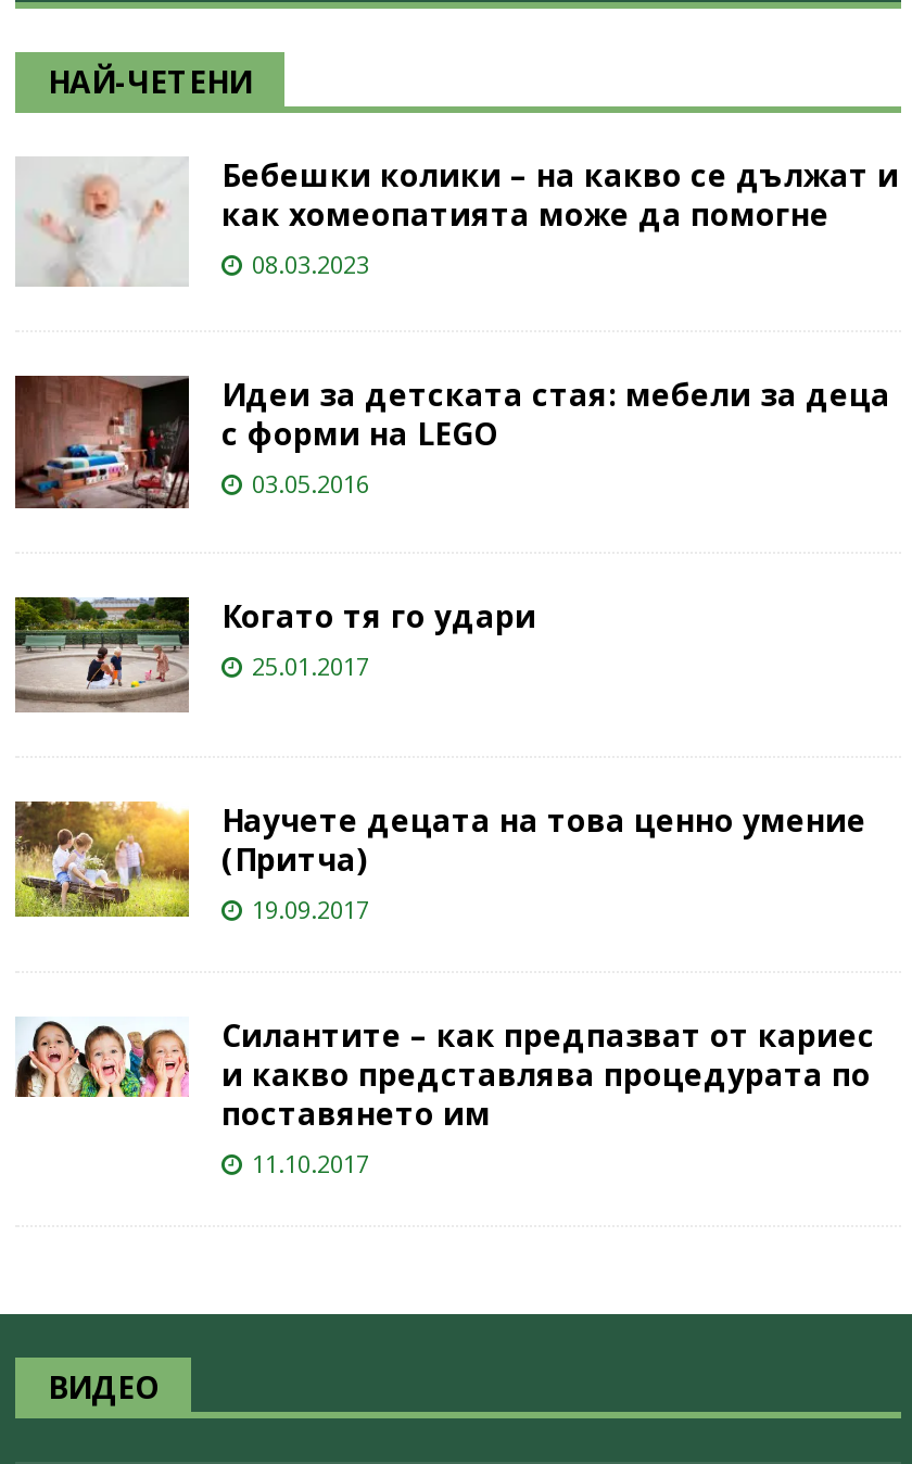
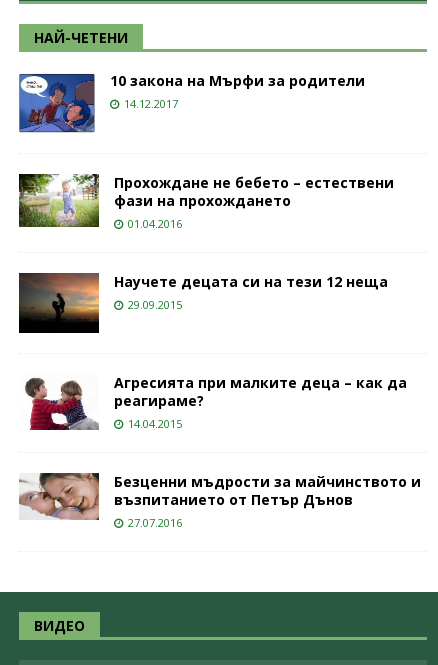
- [image]
- Бебешки колики – на какво се дължат и
- как хомеопатията може да помогне
- 08.03.2023
+ [image]
+ 10 закона на Мърфи за родители
+ 14.12.2017

- [image]
- Идеи за детската стая: мебели за деца
- с форми на LEGO
- 03.05.2016
+ [image]
+ Прохождане не бебето – естествени
+ фази на прохождането
+ 01.04.2016

- [image]
- Когато тя го удари
- 25.01.2017
+ [image]
+ Научете децата си на тези 12 неща
+ 29.09.2015

- [image]
- Научете децата на това ценно умение
- (Притча)
- 19.09.2017
+ [image]
+ Агресията при малките деца – как да
+ реагираме?
+ 14.04.2015

- [image]
- Силантите – как предпазват от кариес
- и какво представлява процедурата по
- поставянето им
- 11.10.2017
+ [image]
+ Безценни мъдрости за майчинството и
+ възпитанието от Петър Дънов
+ 27.07.2016
